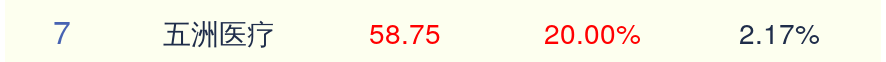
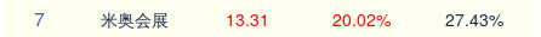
- 五洲医疗
- 58.75
- 20.00%
- 2.17%
+ 米奥会展
+ 13.31
+ 20.02%
+ 27.43%
